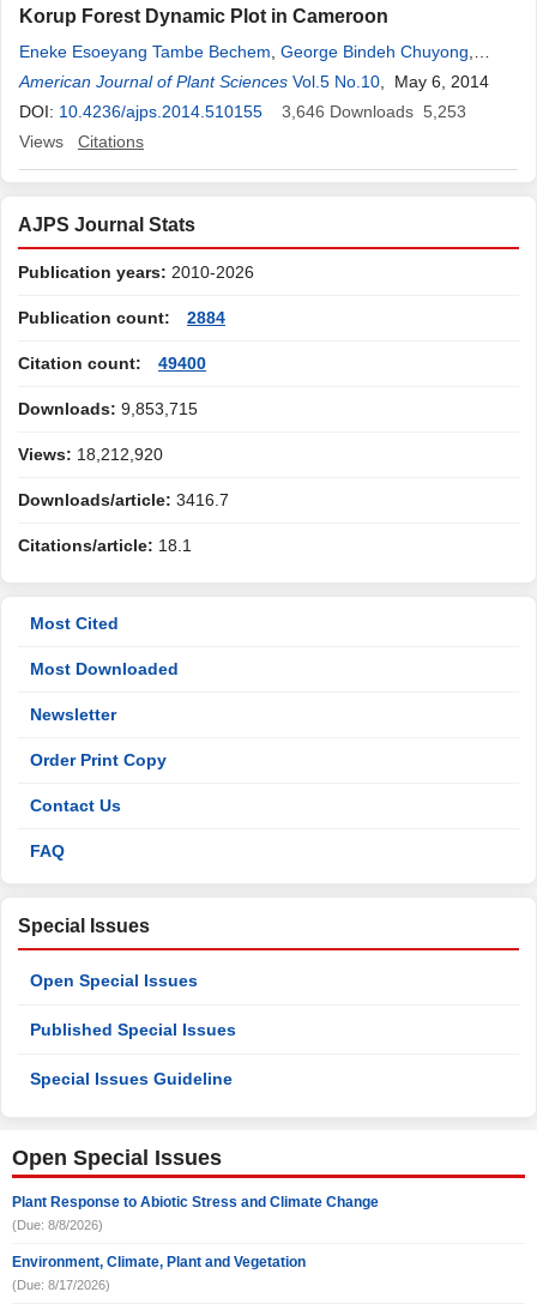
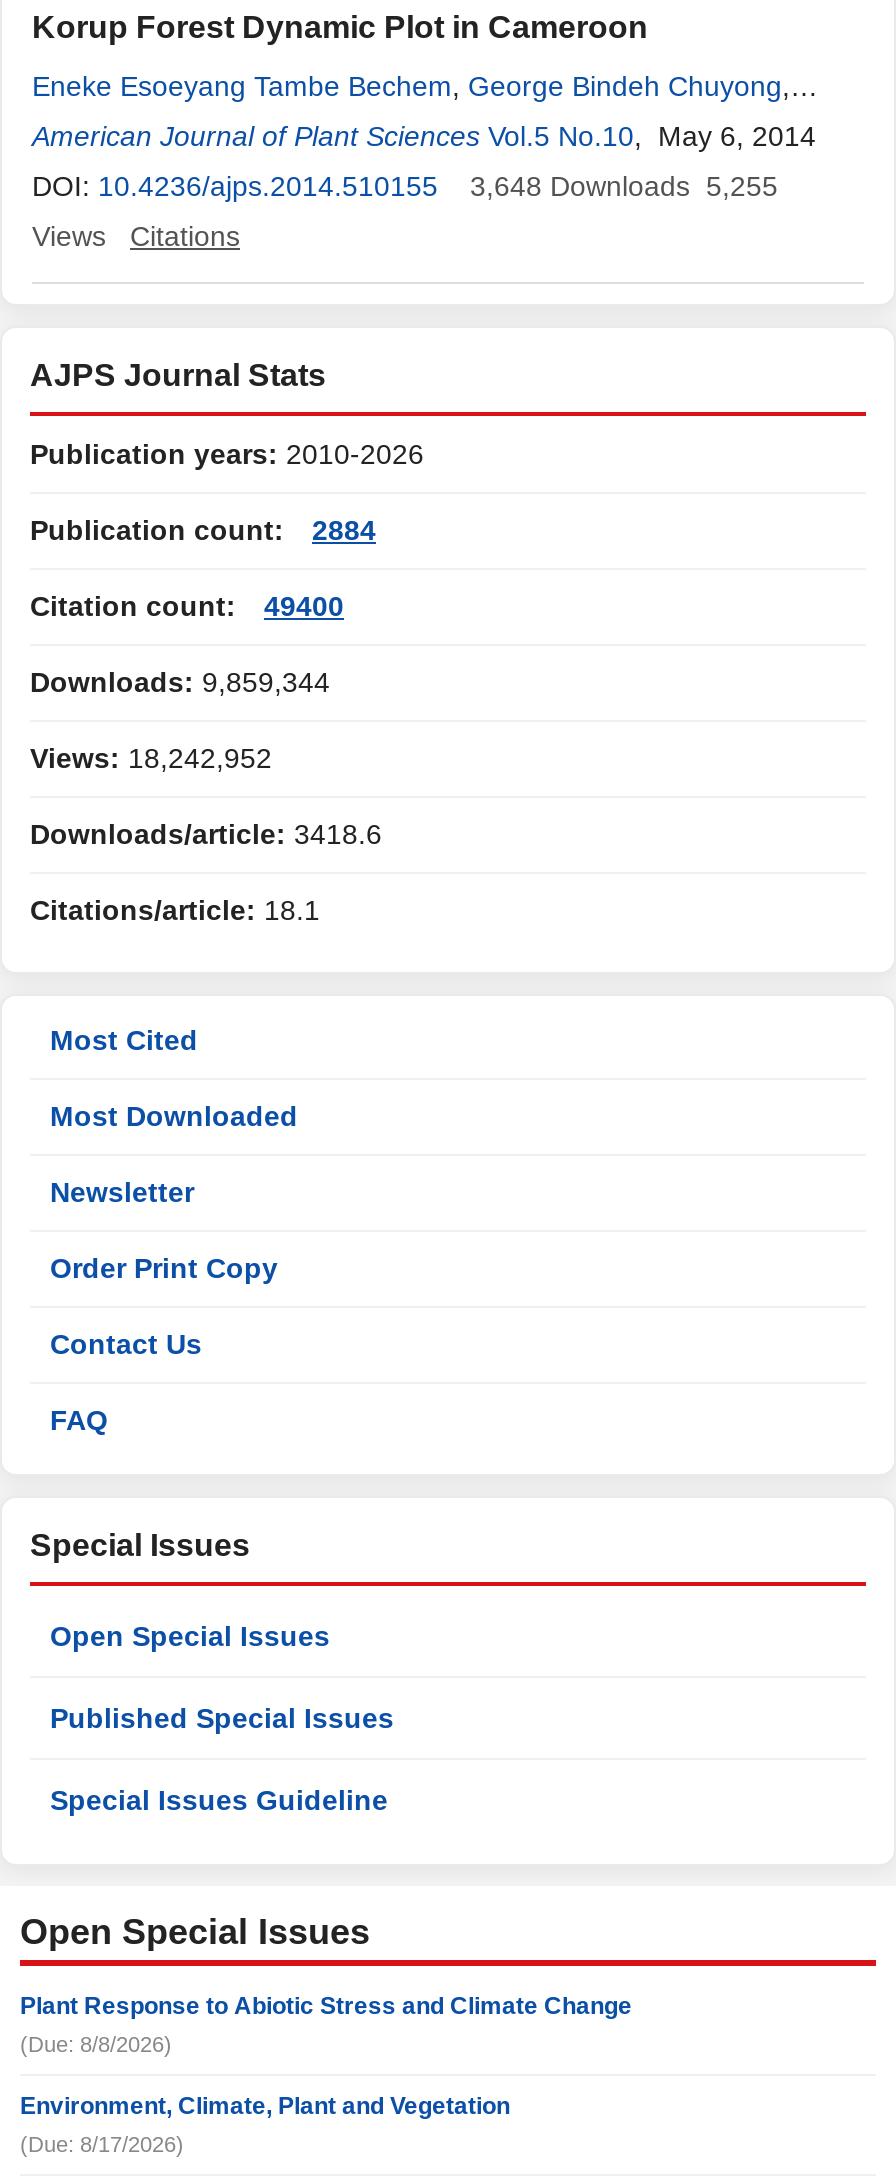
- DOI: 10.4236/ajps.2014.510155 3,646 Downloads 5,253
+ DOI: 10.4236/ajps.2014.510155 3,648 Downloads 5,255

- Downloads: 9,853,715
+ Downloads: 9,859,344

- Views: 18,212,920
+ Views: 18,242,952

- Downloads/article: 3416.7
+ Downloads/article: 3418.6
